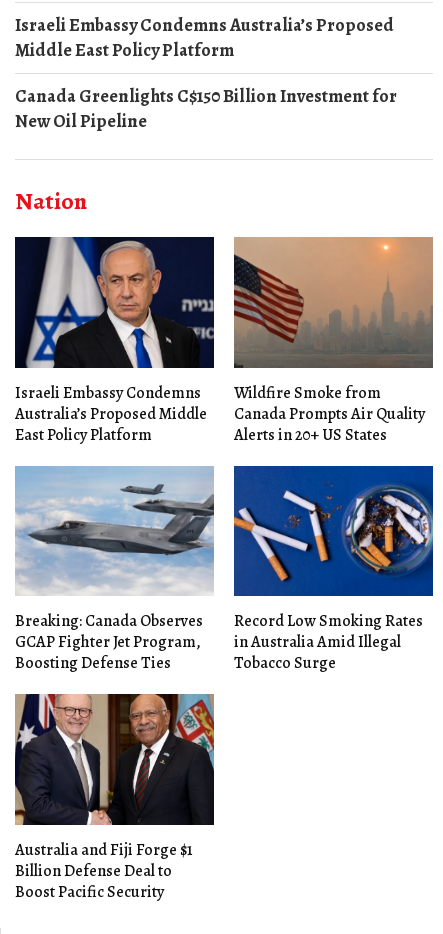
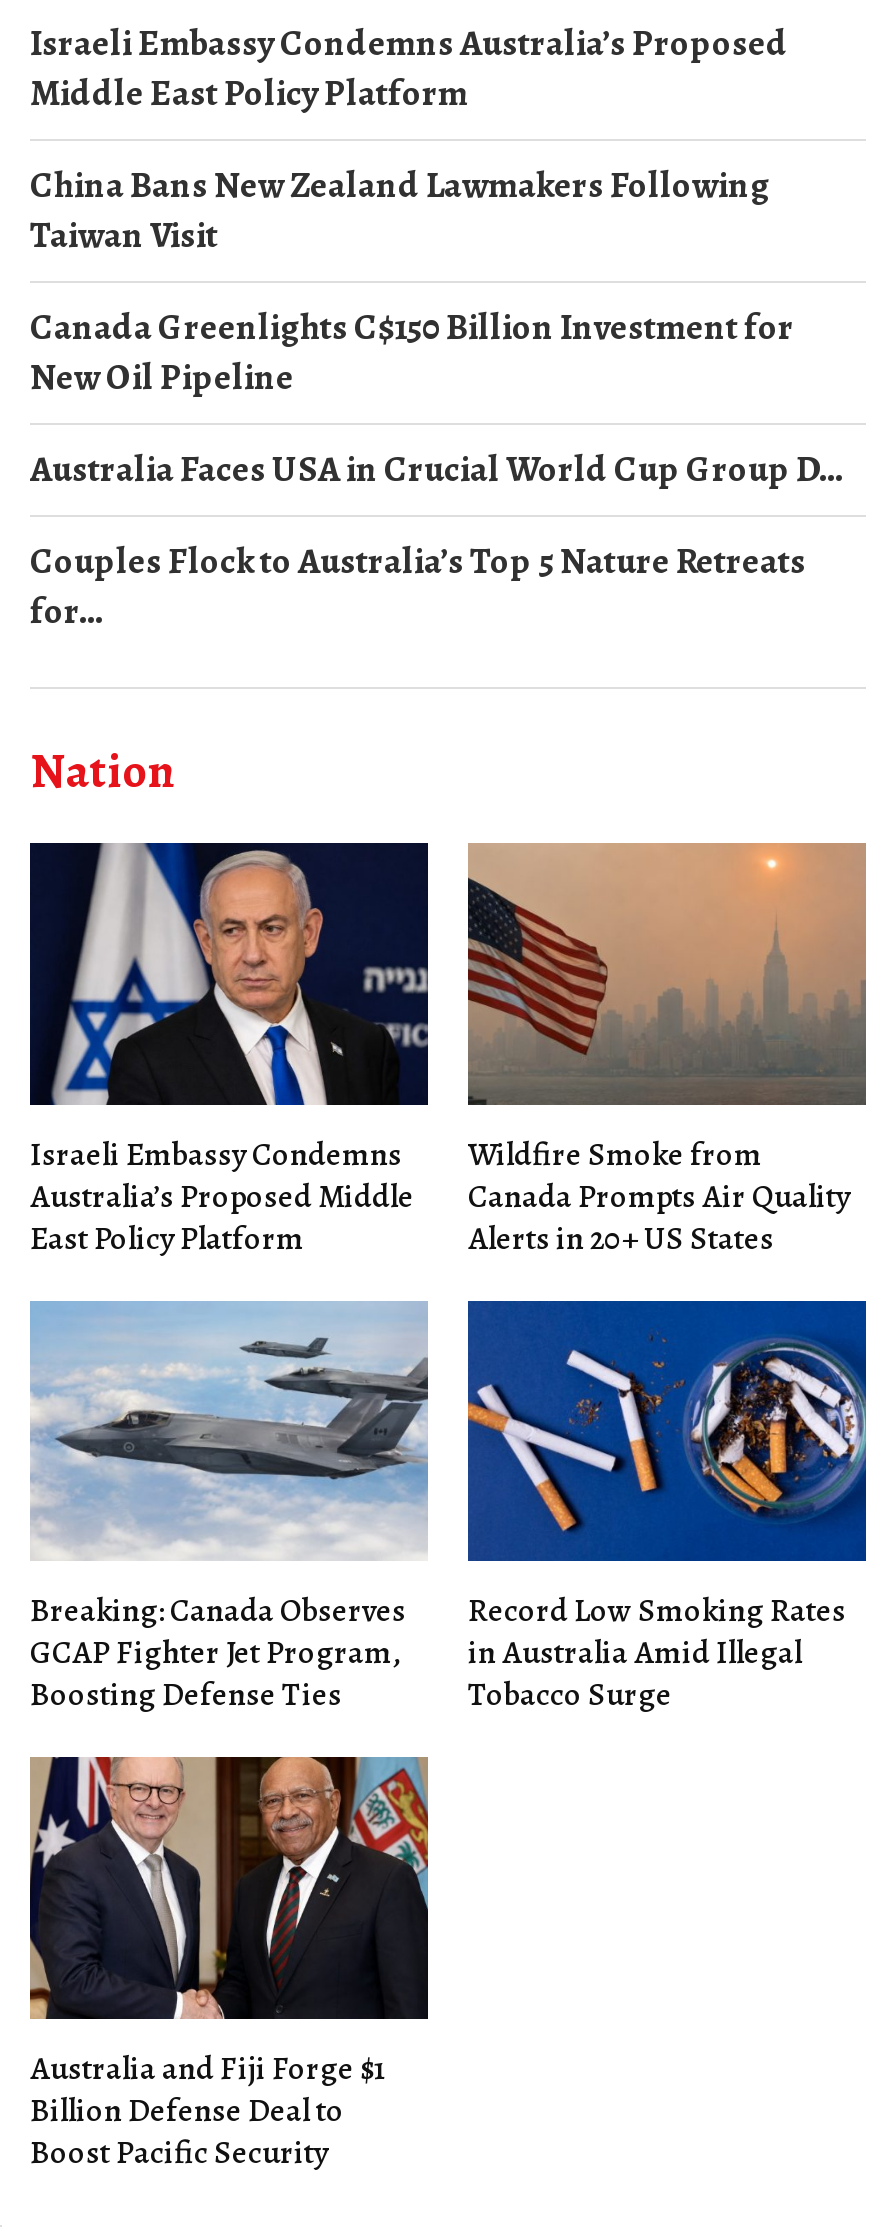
+ China Bans New Zealand Lawmakers Following
+ Taiwan Visit

+ Australia Faces USA in Crucial World Cup Group D...
+ Couples Flock to Australia’s Top 5 Nature Retreats
+ for...
